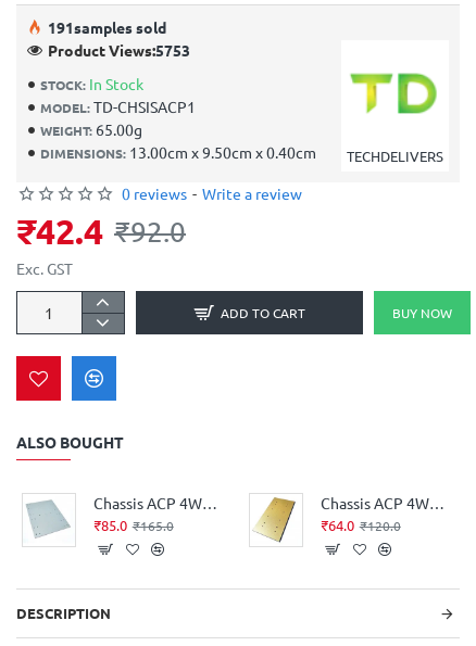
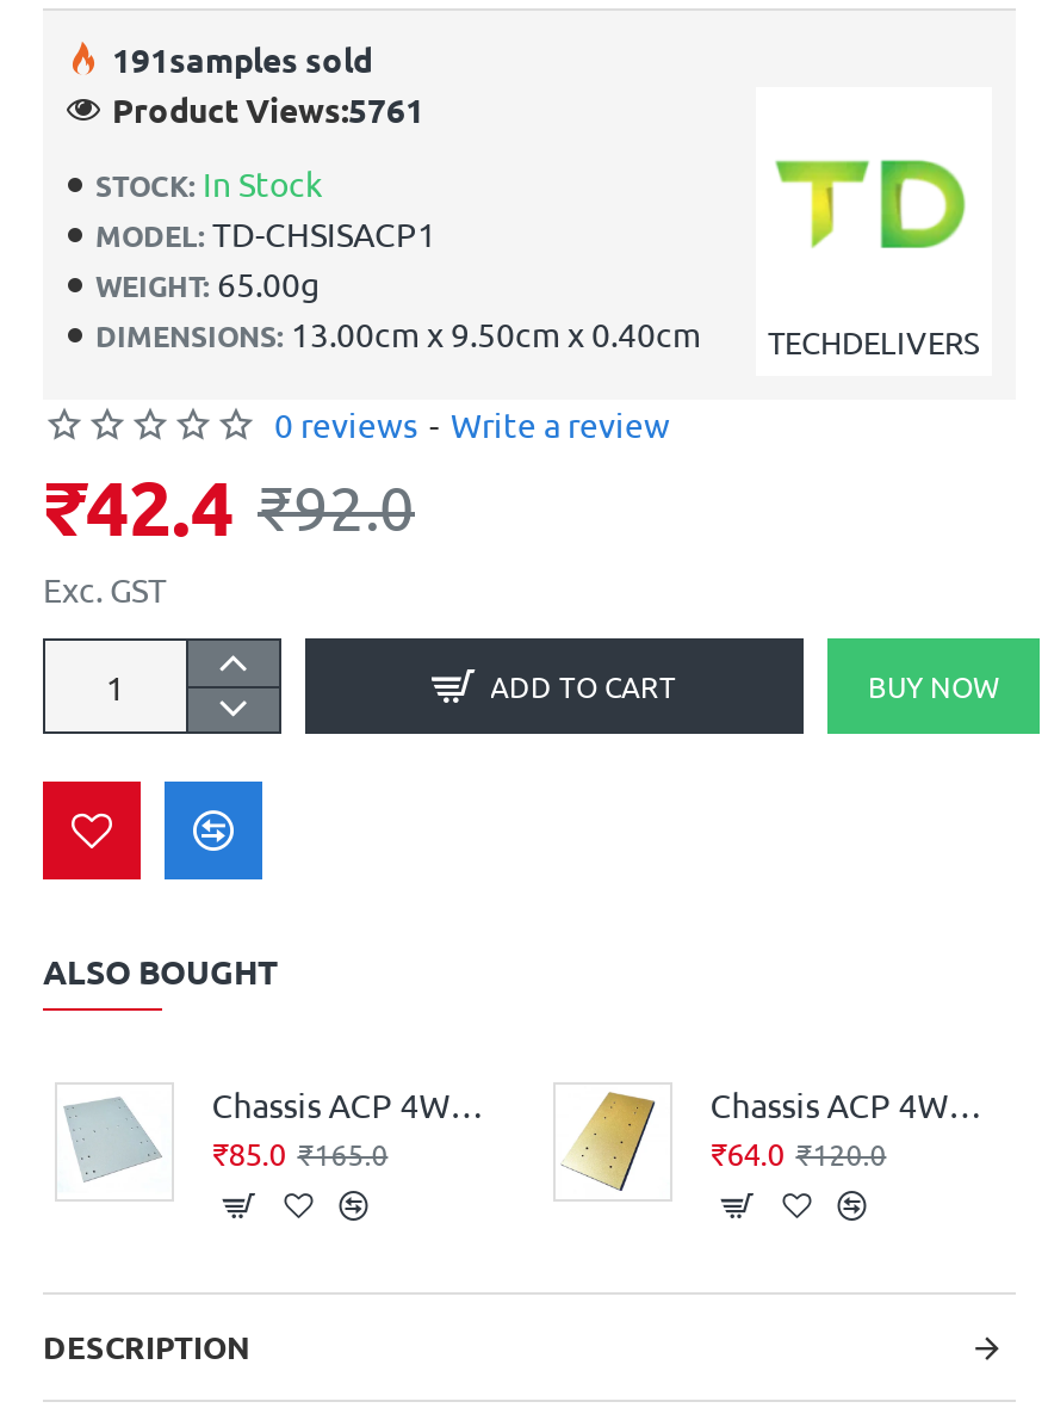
- Product Views:5753
+ Product Views:5761
